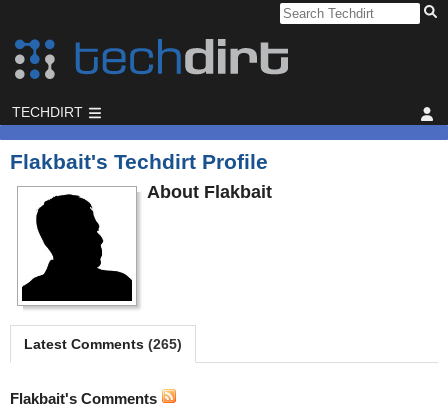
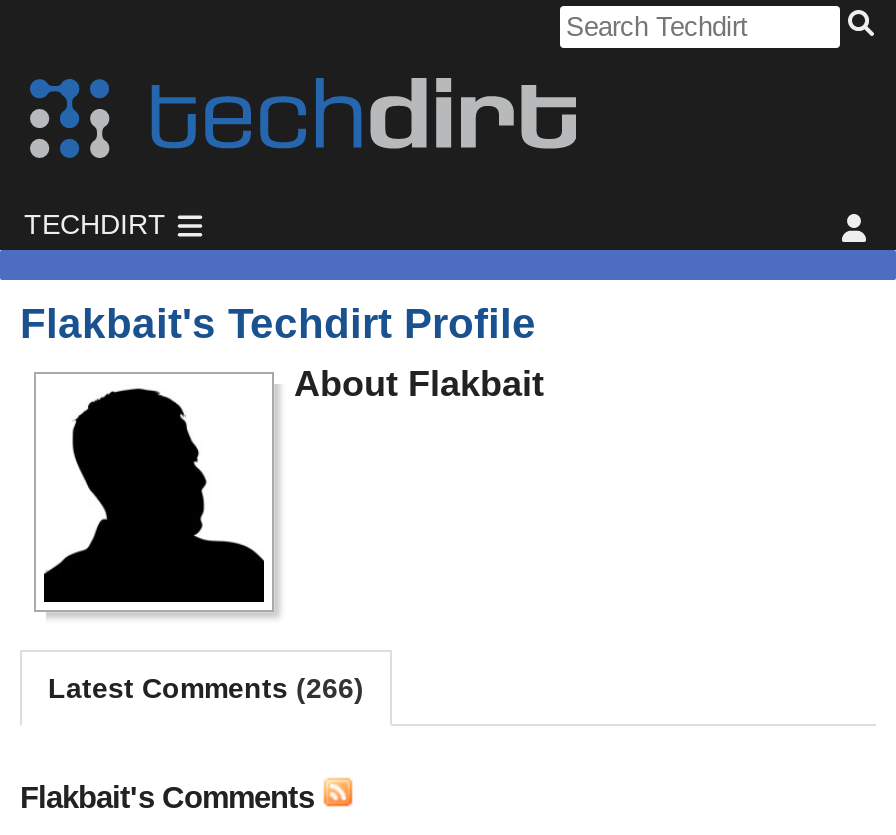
- Latest Comments (265)
+ Latest Comments (266)
